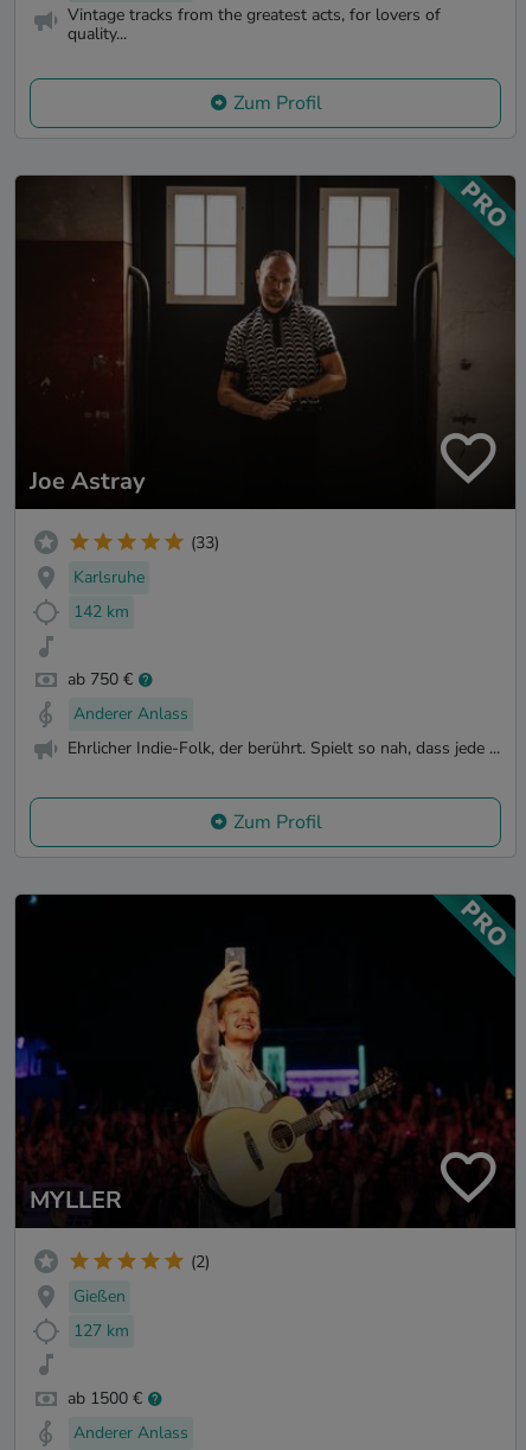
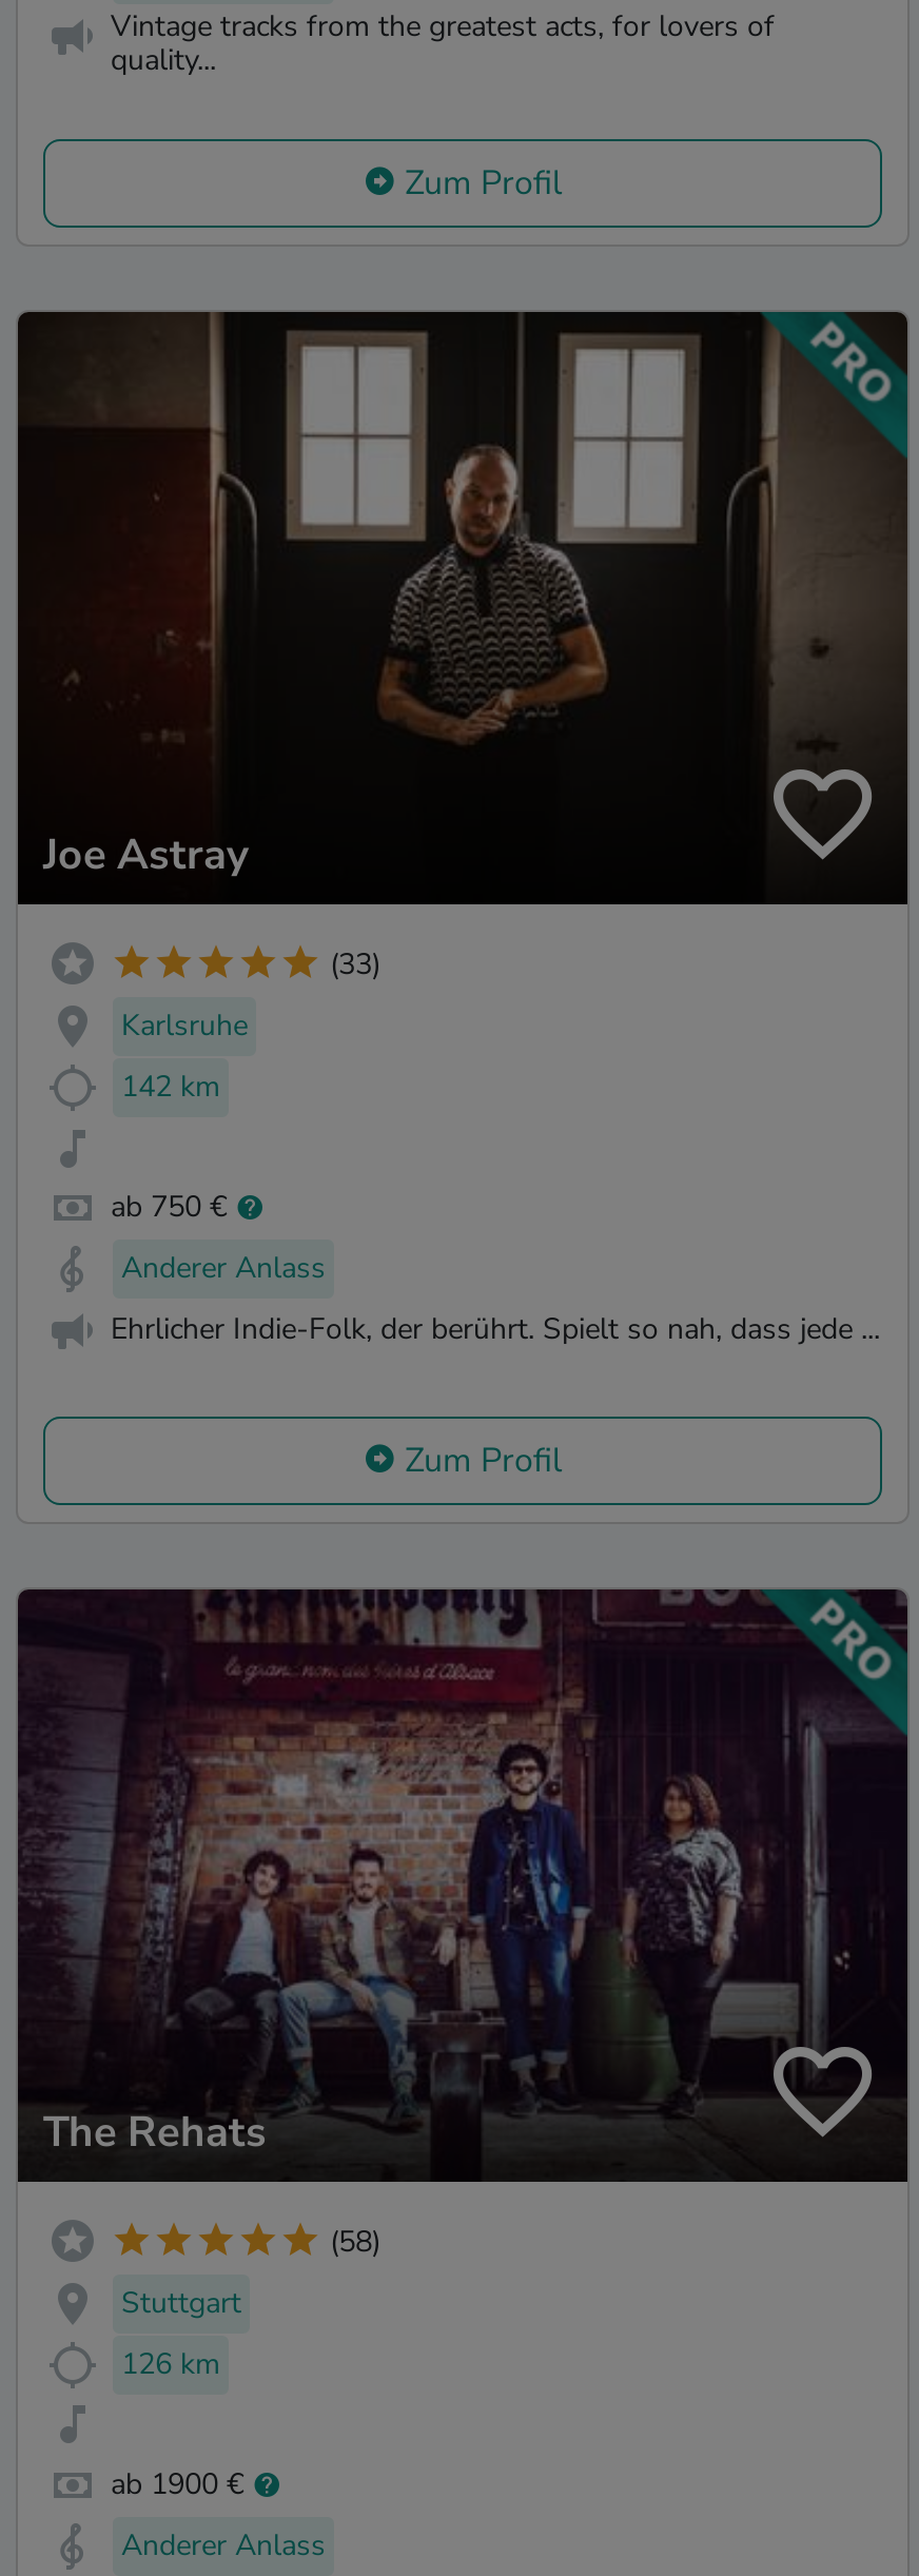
- [image]
- MYLLER
+ [image]
+ The Rehats

- (2)
+ (58)

- Gießen
+ Stuttgart

- 127 km
+ 126 km

- ab 1500 €
+ ab 1900 €
